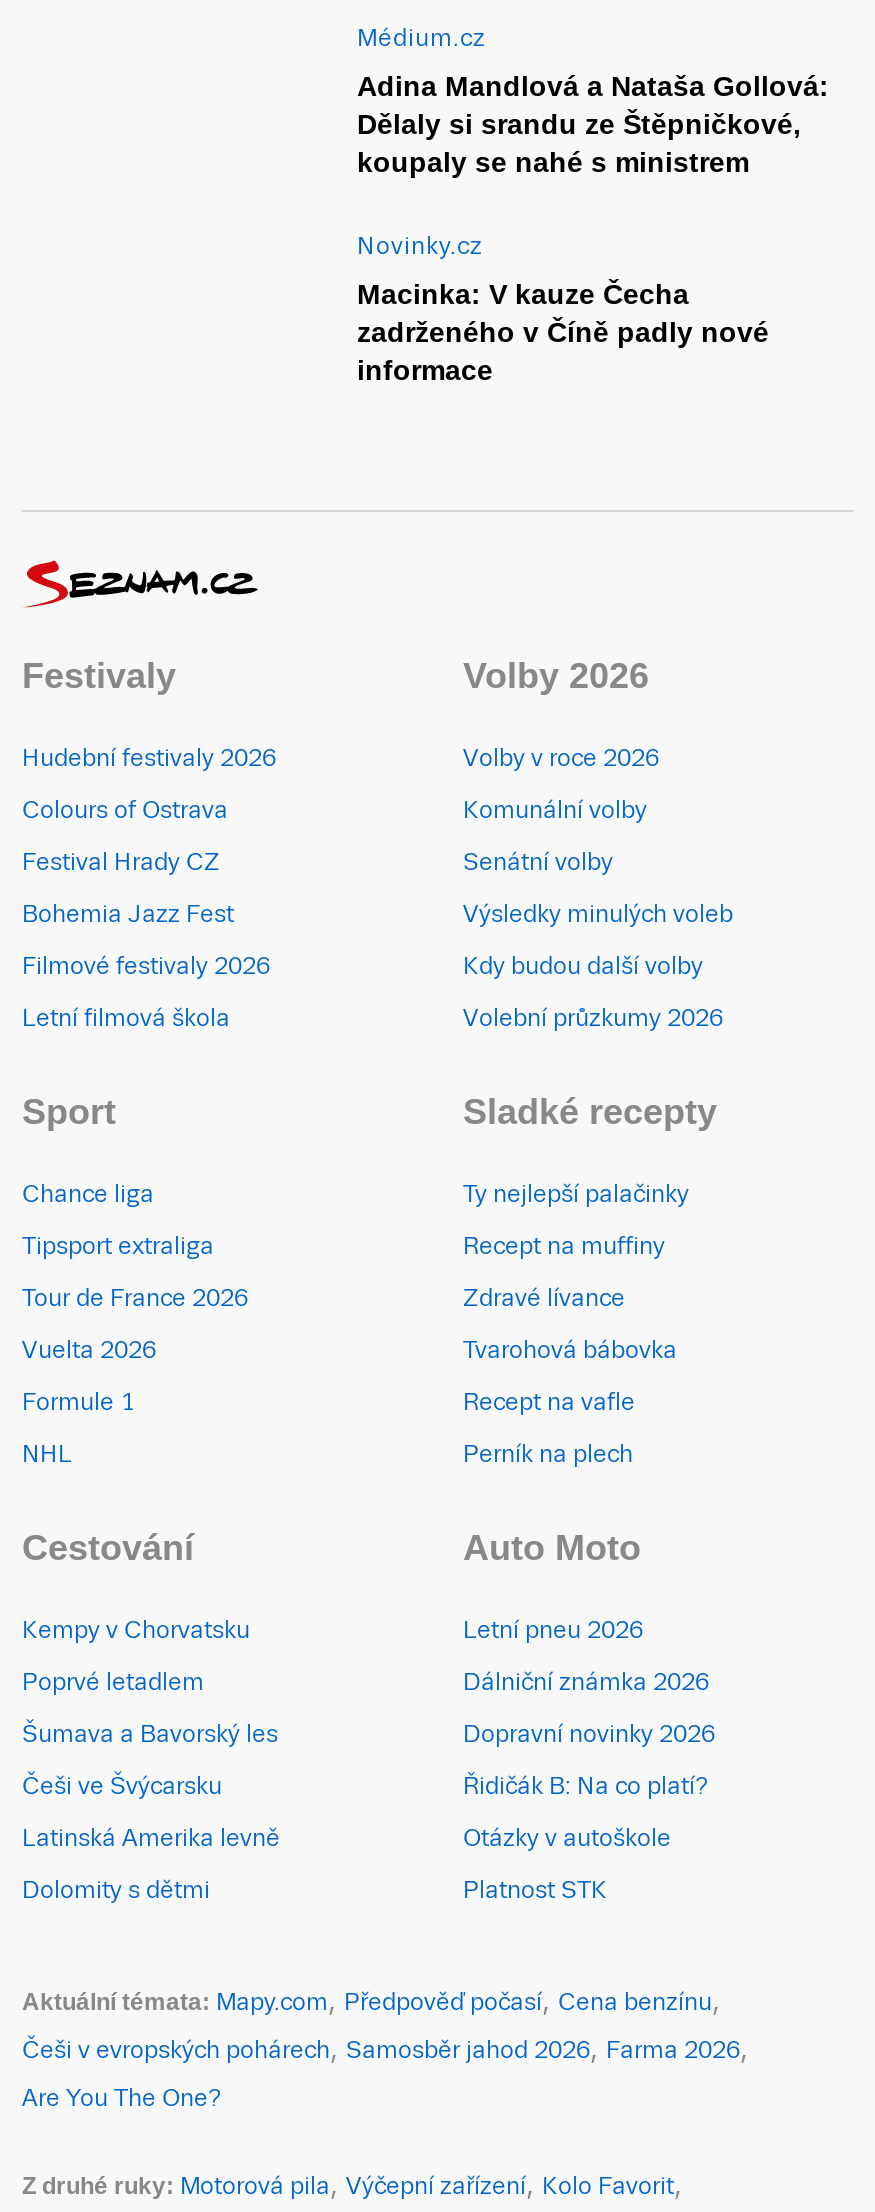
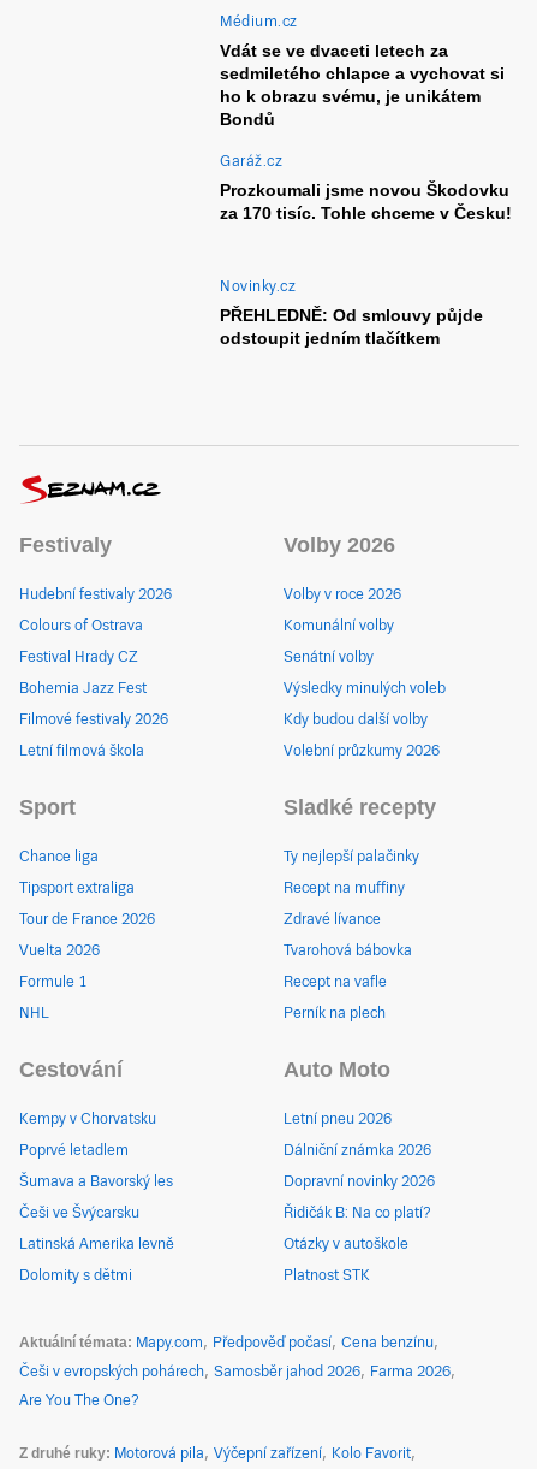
- Adina Mandlová a Nataša Gollová:
- Dělaly si srandu ze Štěpničkové,
- koupaly se nahé s ministrem
+ Vdát se ve dvaceti letech za
+ sedmiletého chlapce a vychovat si
+ ho k obrazu svému, je unikátem
+ Bondů
+ Garáž.cz
+ Prozkoumali jsme novou Škodovku
+ za 170 tisíc. Tohle chceme v Česku!

- Macinka: V kauze Čecha
- zadrženého v Číně padly nové
- informace
+ PŘEHLEDNĚ: Od smlouvy půjde
+ odstoupit jedním tlačítkem
